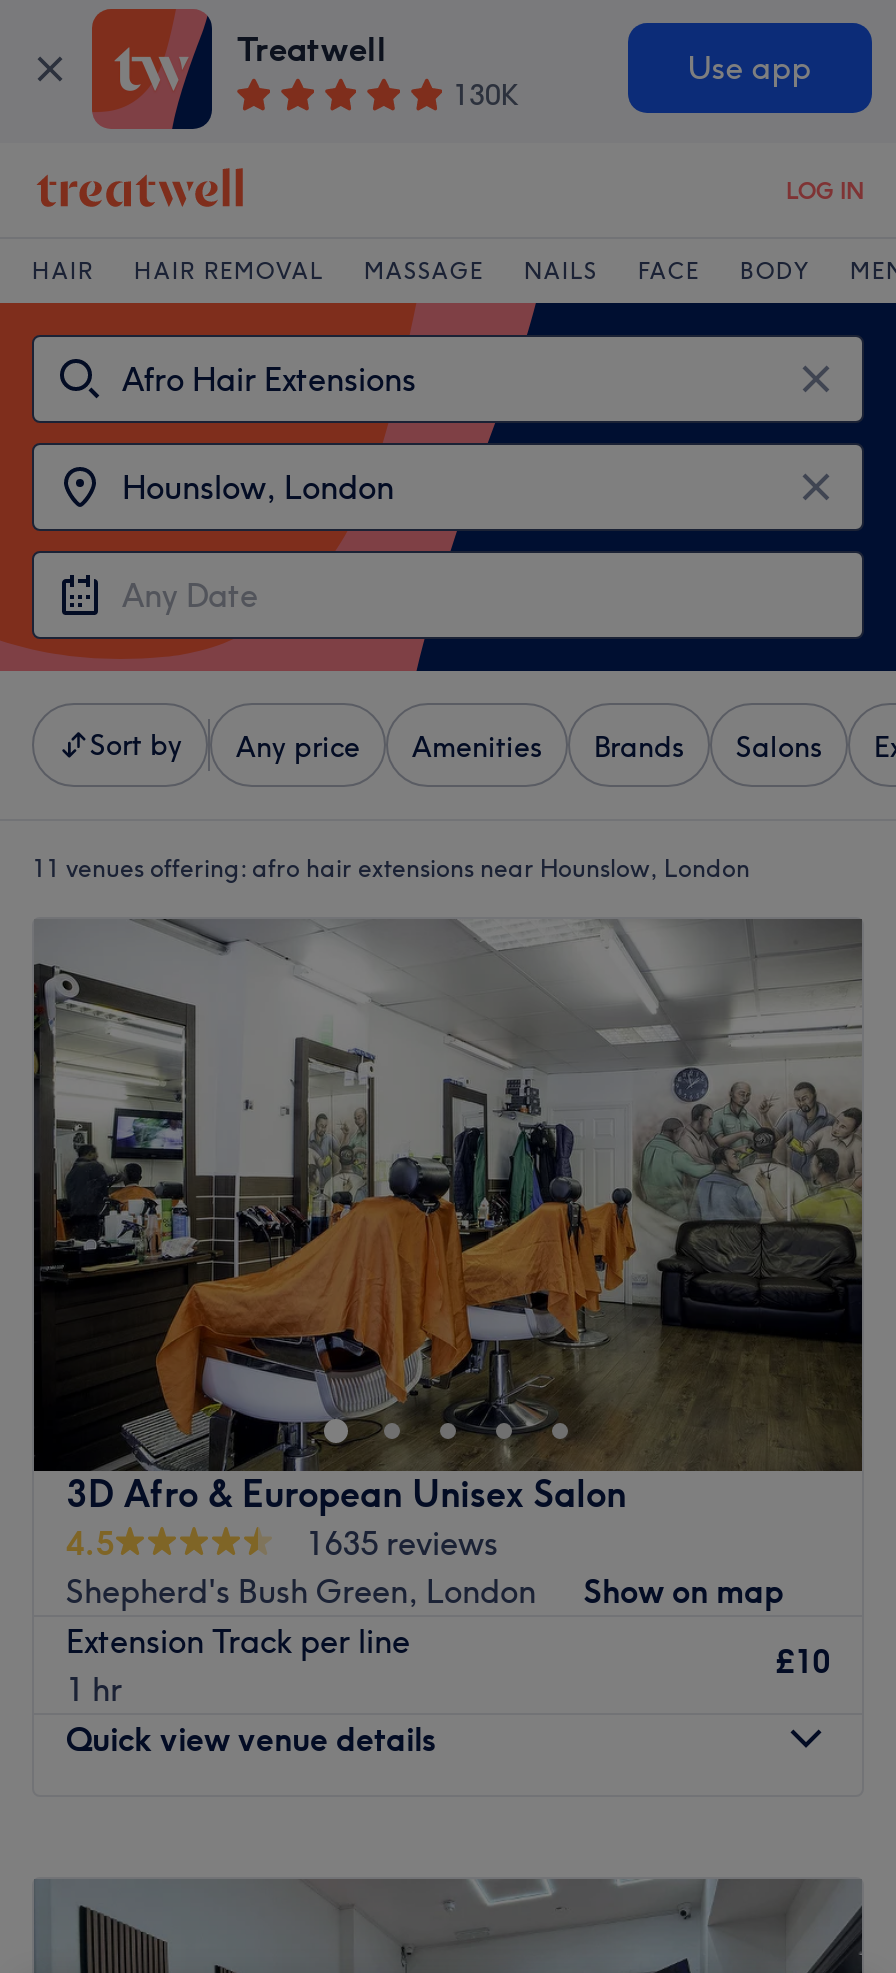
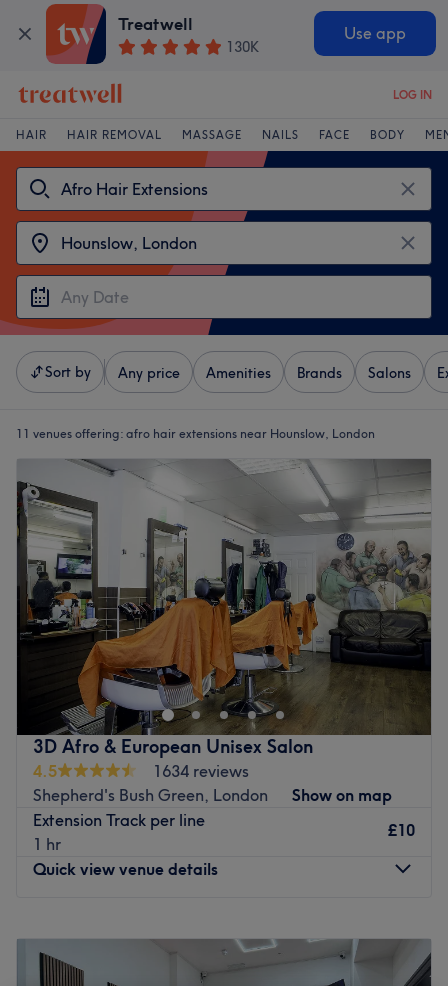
- 1635 reviews
+ 1634 reviews
